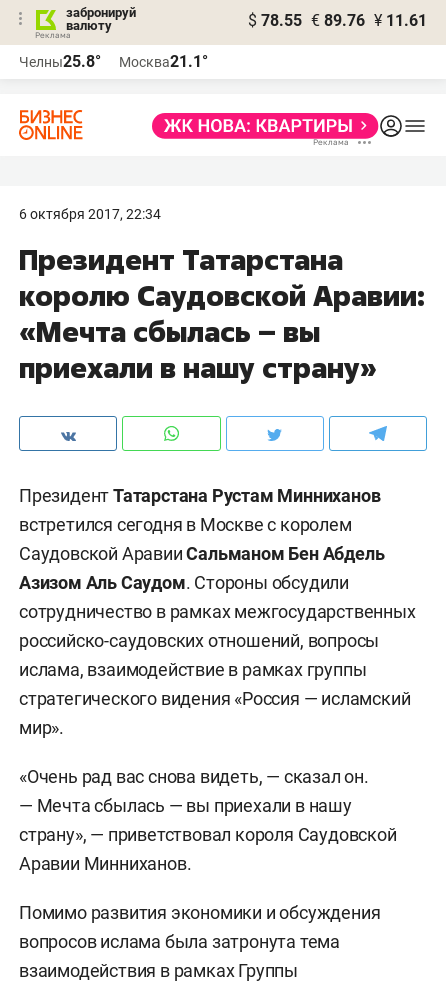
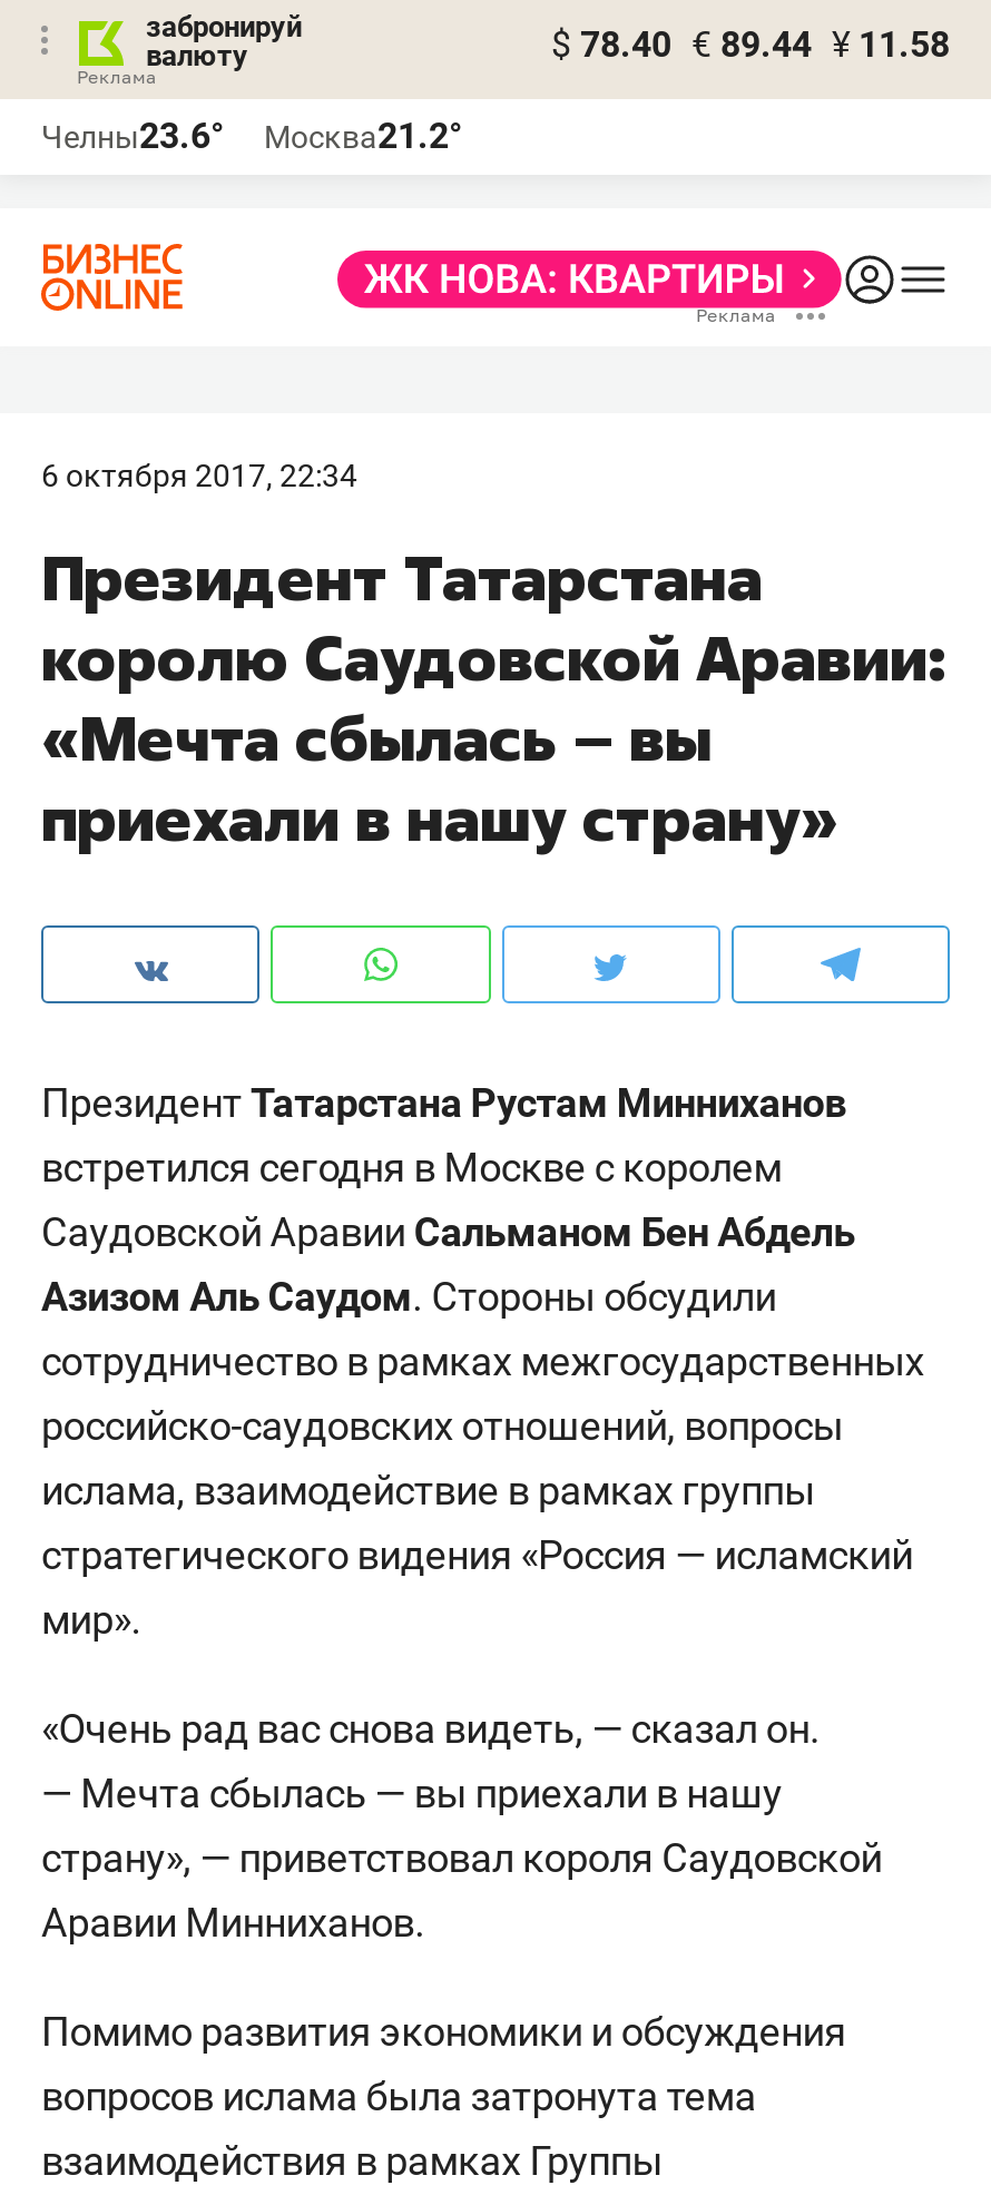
- $ 78.55 € 89.76 ¥ 11.61
+ $ 78.40 € 89.44 ¥ 11.58

- Челны25.8°
+ Челны23.6°

- Москва21.1°
+ Москва21.2°
